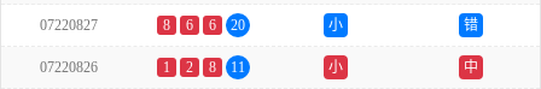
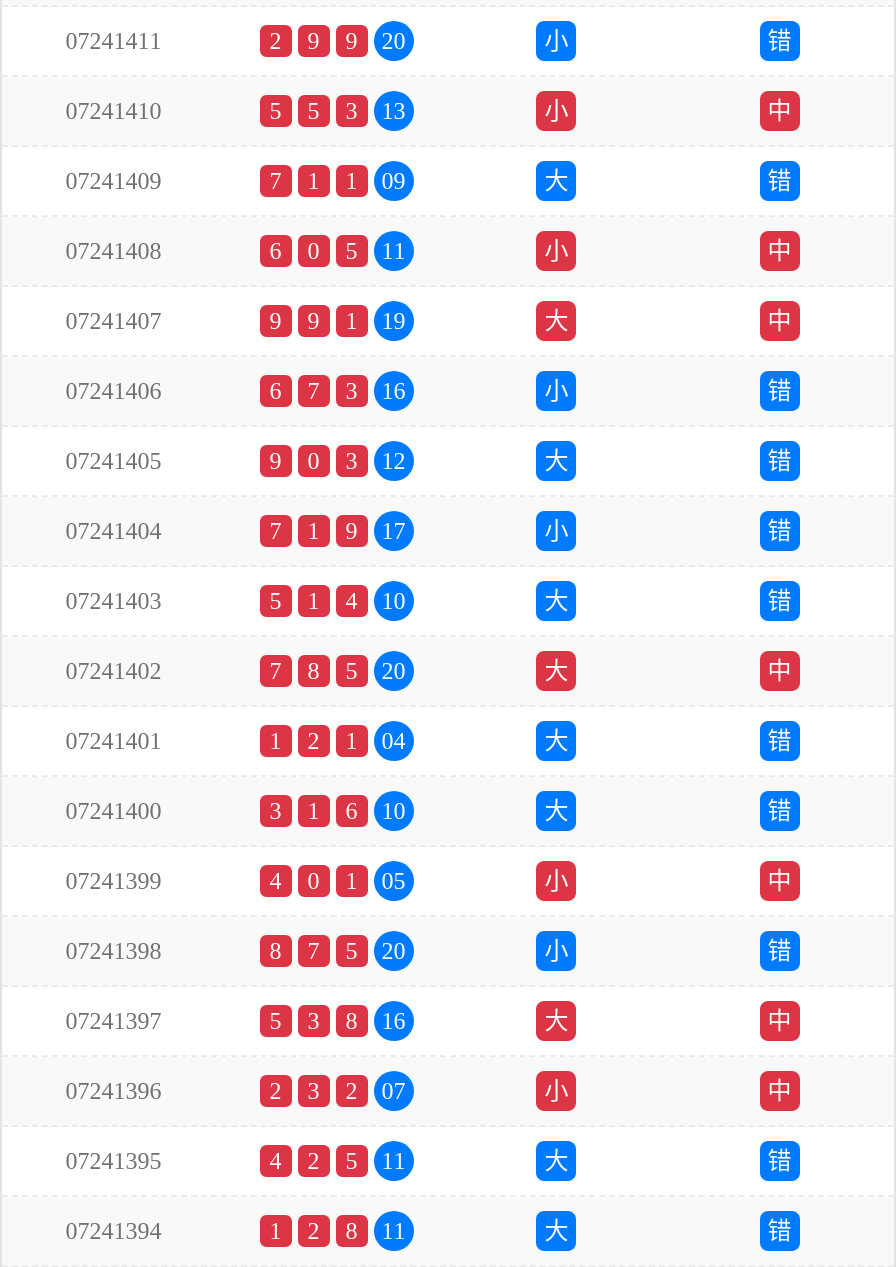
- 07220827
+ 07241411

- 8
+ 2

- 6
+ 9

- 6
+ 9

- 07220826
+ 07241410
+ 5
+ 5
+ 3
+ 13
+ 小
+ 中
+ 07241409
+ 7
+ 1
+ 1
+ 09
+ 大
+ 错
+ 07241408
+ 6
+ 0
+ 5
+ 11
+ 小
+ 中
+ 07241407
+ 9
+ 9
+ 1
+ 19
+ 大
+ 中
+ 07241406
+ 6
+ 7
+ 3
+ 16
+ 小
+ 错
+ 07241405
+ 9
+ 0
+ 3
+ 12
+ 大
+ 错
+ 07241404
+ 7
+ 1
+ 9
+ 17
+ 小
+ 错
+ 07241403
+ 5
+ 1
+ 4
+ 10
+ 大
+ 错
+ 07241402
+ 7
+ 8
+ 5
+ 20
+ 大
+ 中
+ 07241401
+ 1
+ 2
+ 1
+ 04
+ 大
+ 错
+ 07241400
+ 3
+ 1
+ 6
+ 10
+ 大
+ 错
+ 07241399
+ 4
+ 0
+ 1
+ 05
+ 小
+ 中
+ 07241398
+ 8
+ 7
+ 5
+ 20
+ 小
+ 错
+ 07241397
+ 5
+ 3
+ 8
+ 16
+ 大
+ 中
+ 07241396
+ 2
+ 3
+ 2
+ 07
+ 小
+ 中
+ 07241395
+ 4
+ 2
+ 5
+ 11
+ 大
+ 错
+ 07241394

- 小
- 中
+ 大
+ 错
